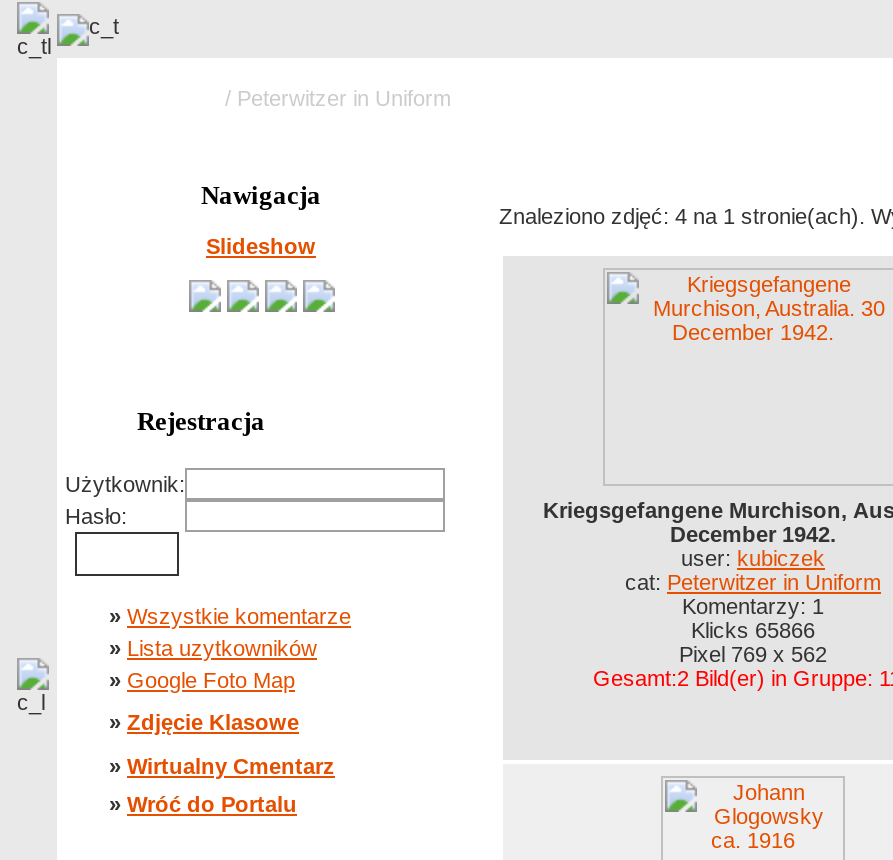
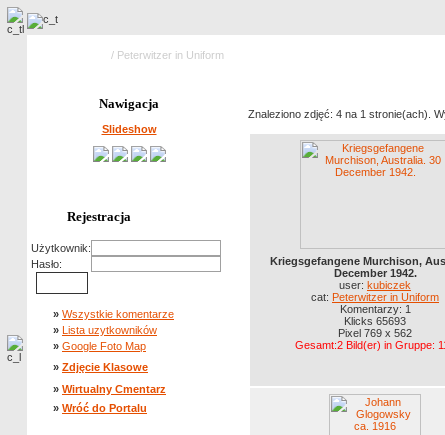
- Klicks 65866
+ Klicks 65693
